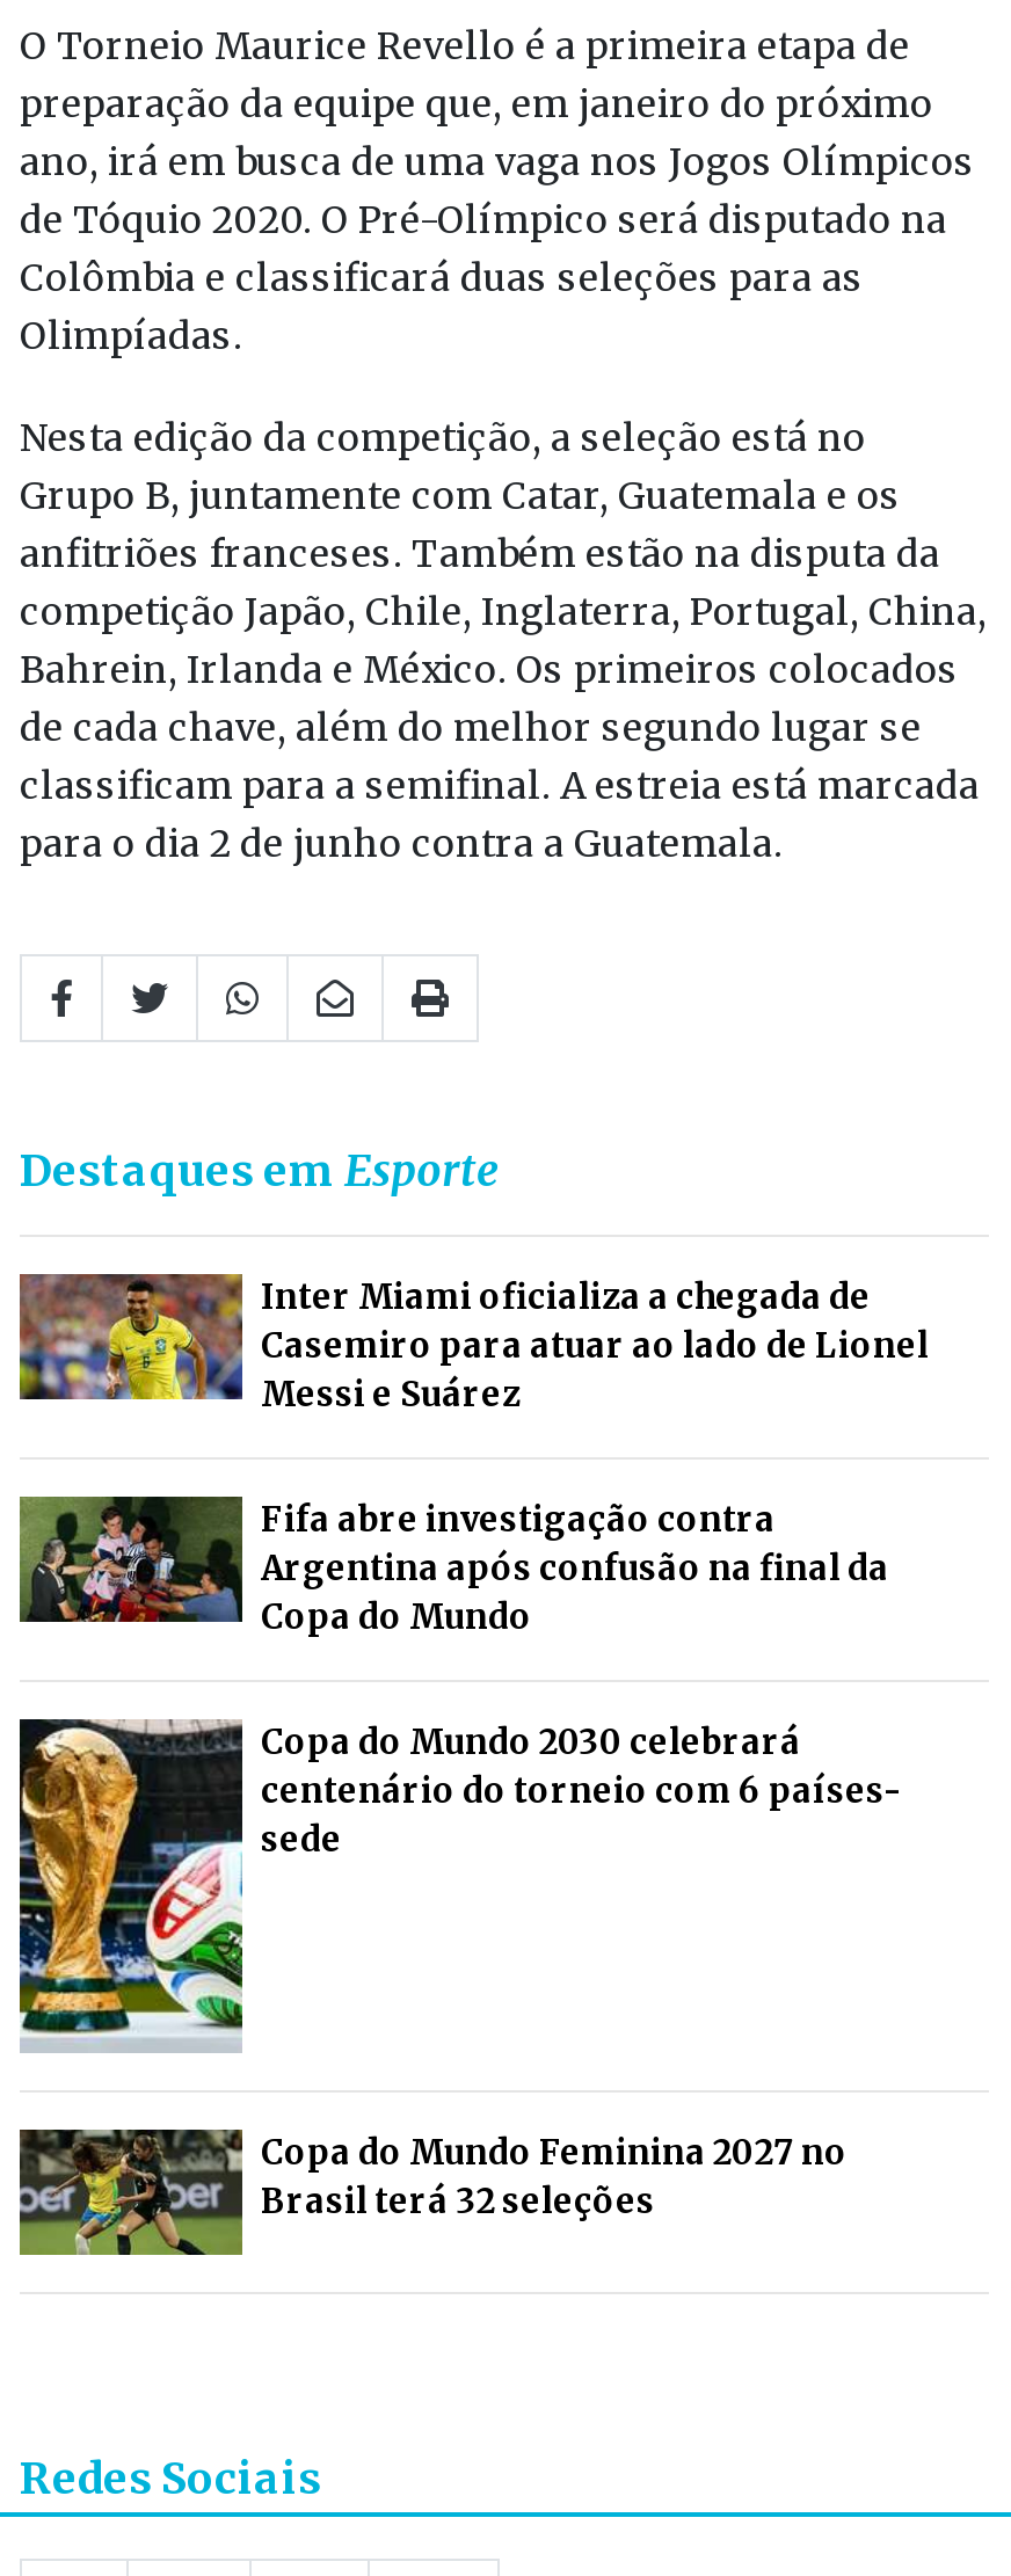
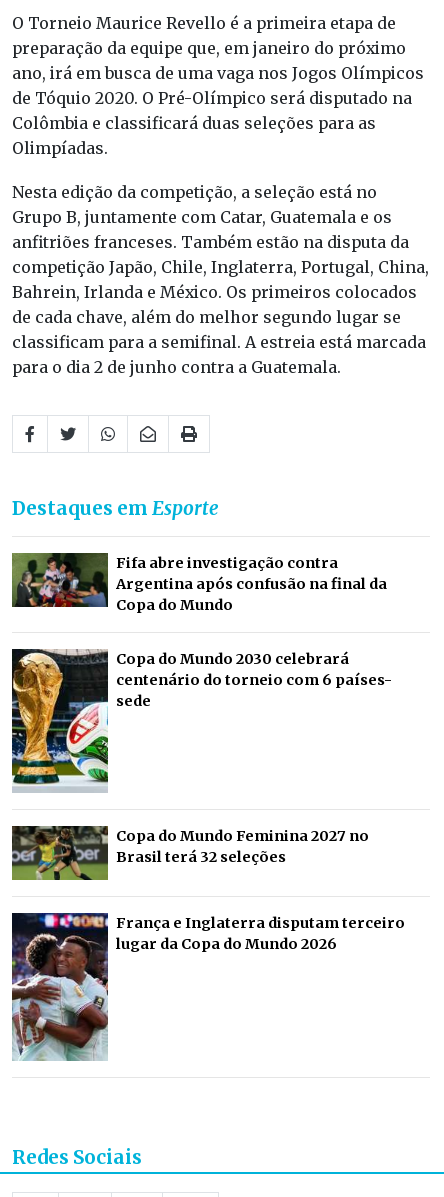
- [image]
- Inter Miami oficializa a chegada de
- Casemiro para atuar ao lado de Lionel
- Messi e Suárez

moved up: [image] | Fifa abre investigação contra | Argentina após confusão na final da | ... | Copa do Mundo Feminina 2027 no | Brasil terá 32 seleções

+ [image]
+ França e Inglaterra disputam terceiro
+ lugar da Copa do Mundo 2026
